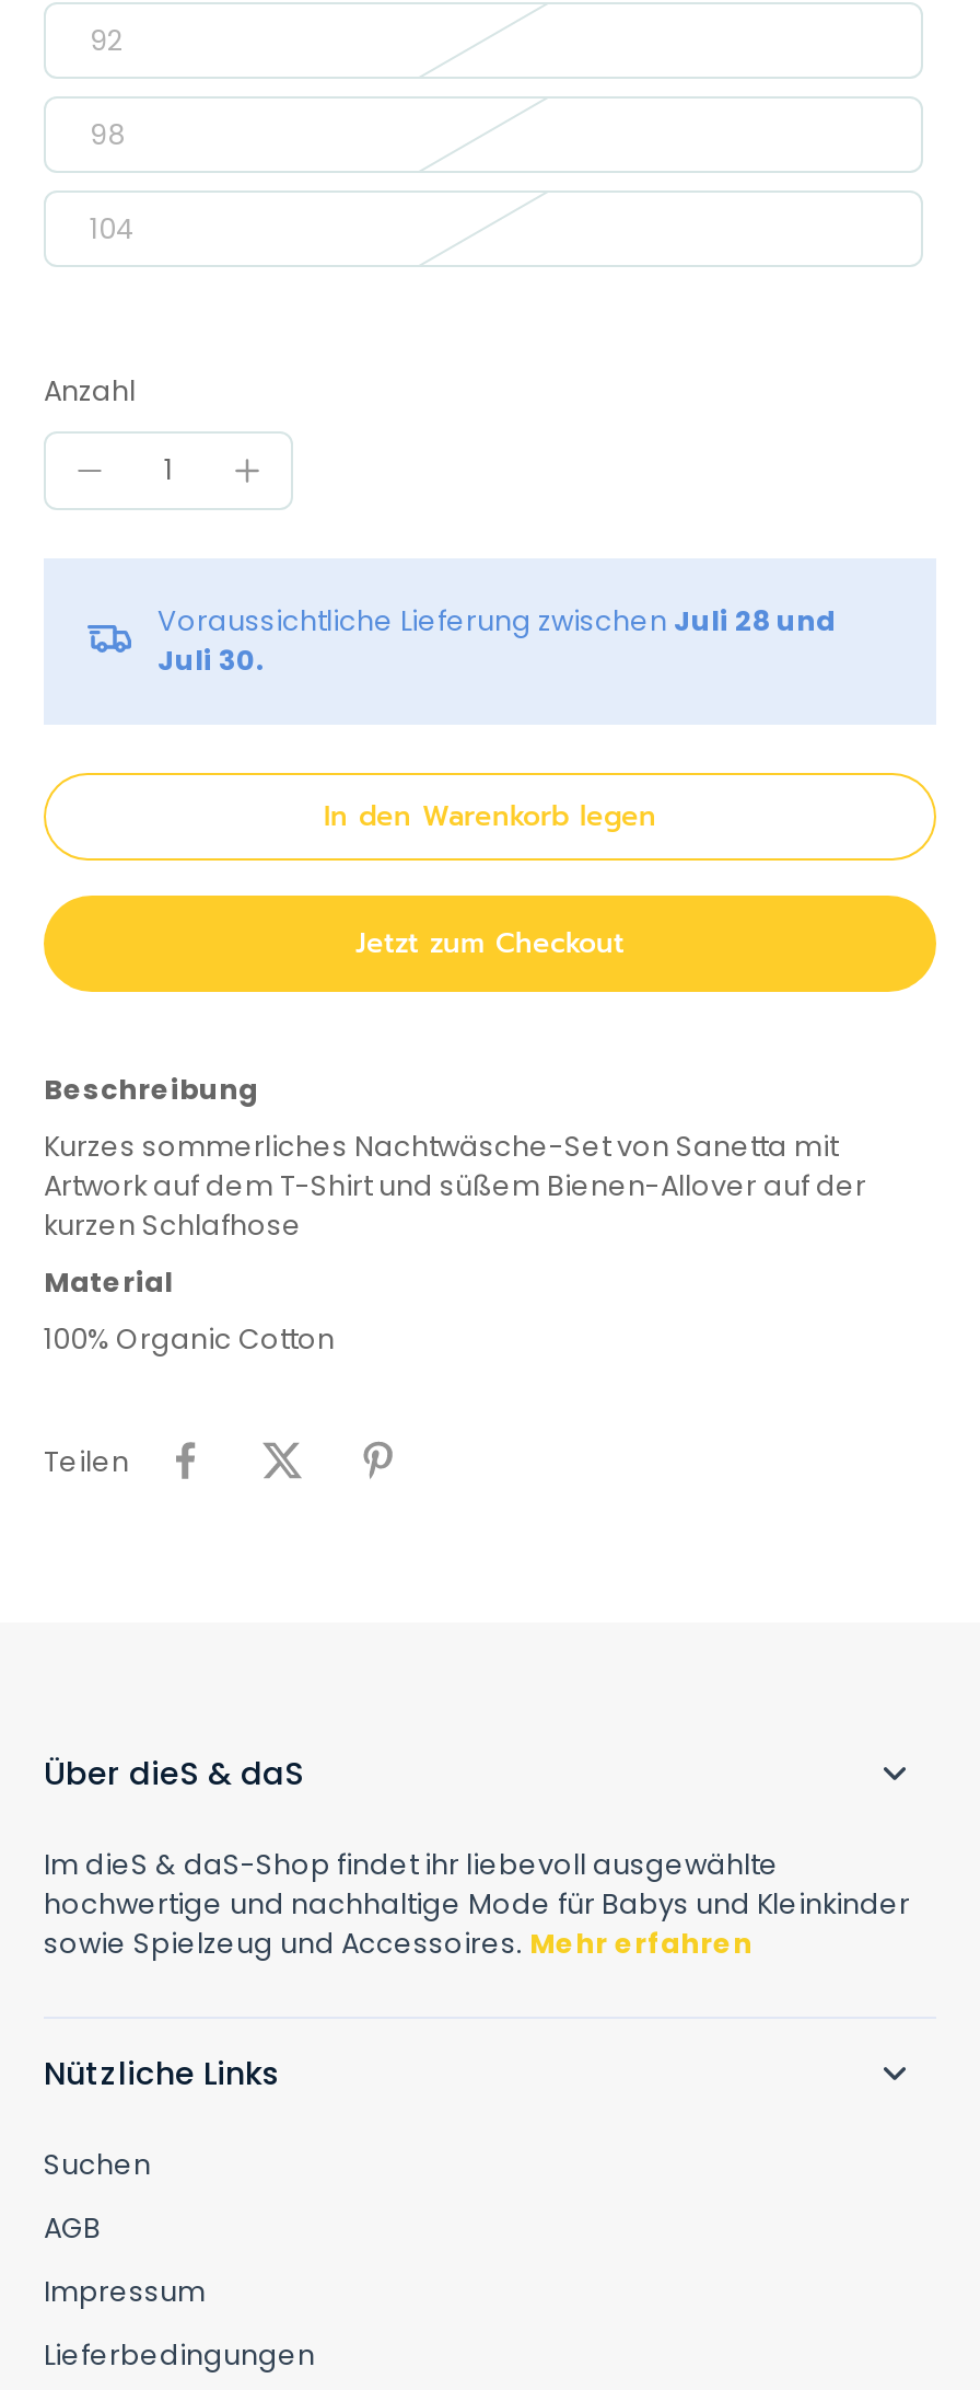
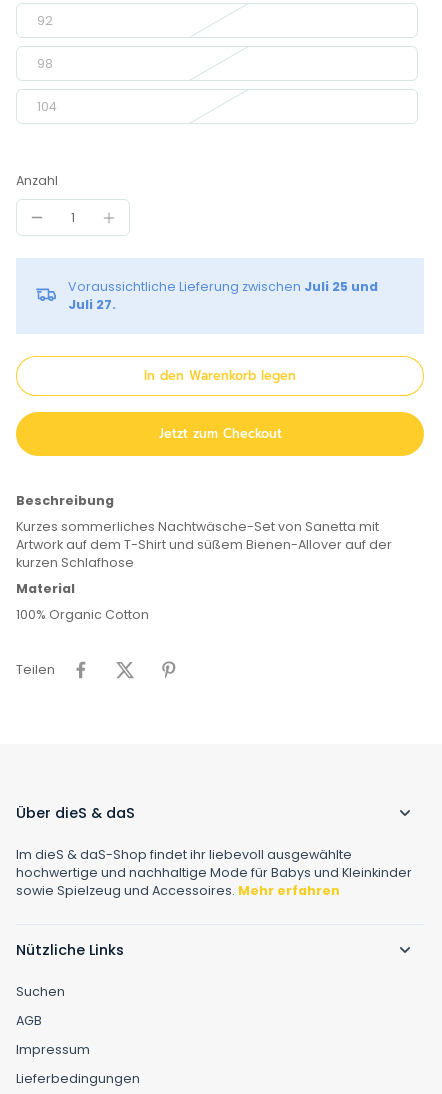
- Voraussichtliche Lieferung zwischen Juli 28 und
+ Voraussichtliche Lieferung zwischen Juli 25 und

- Juli 30.
+ Juli 27.
